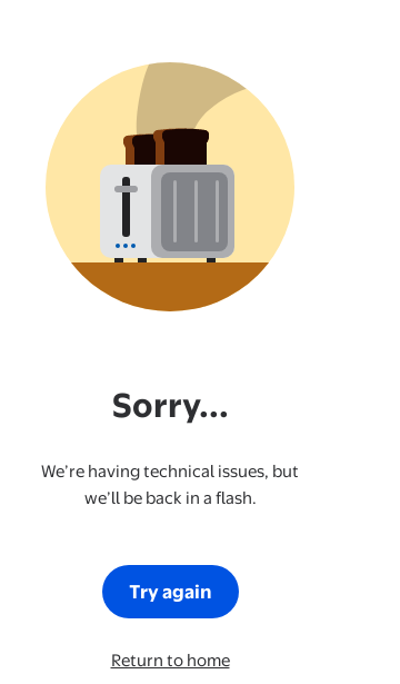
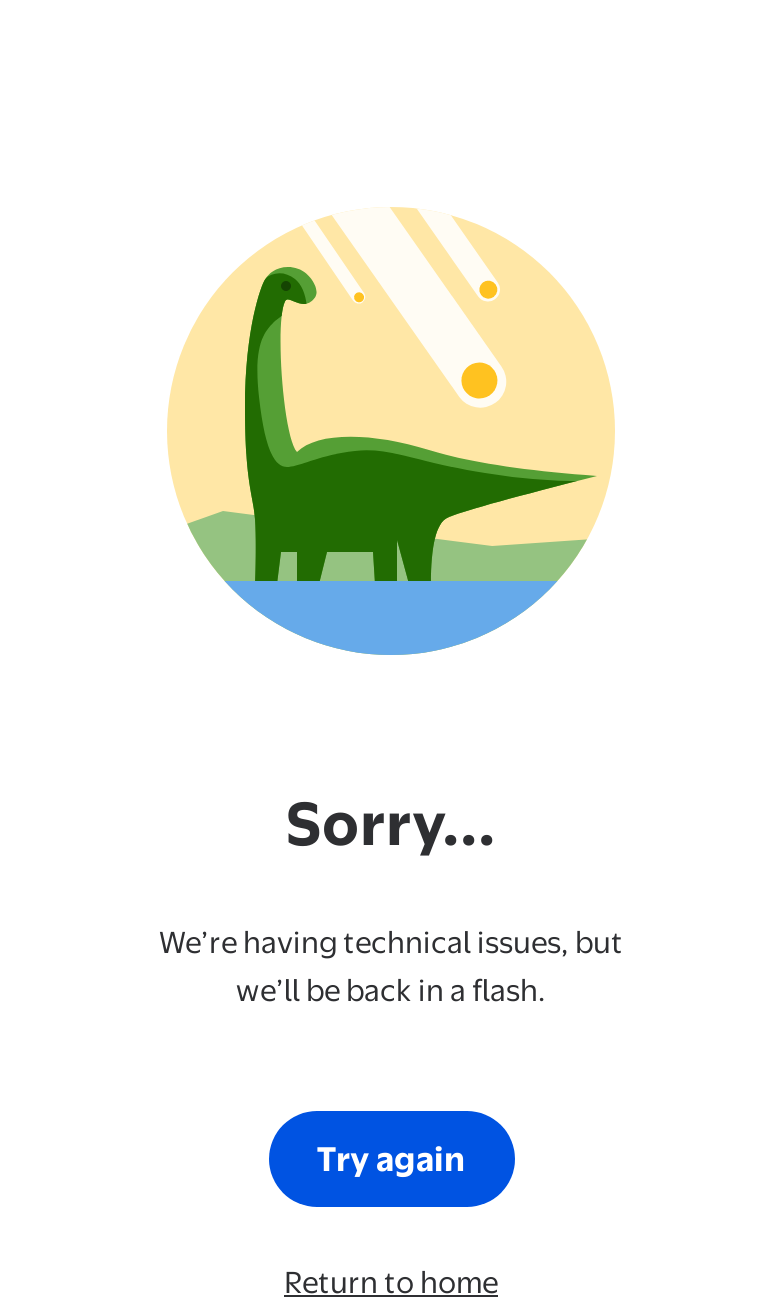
- [image]
+ [image]
